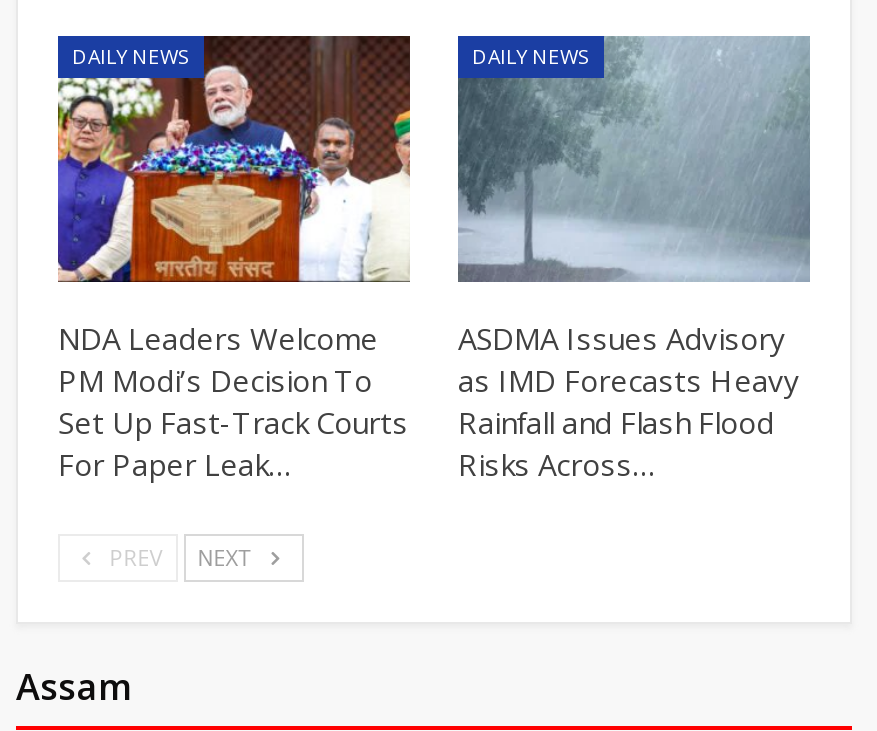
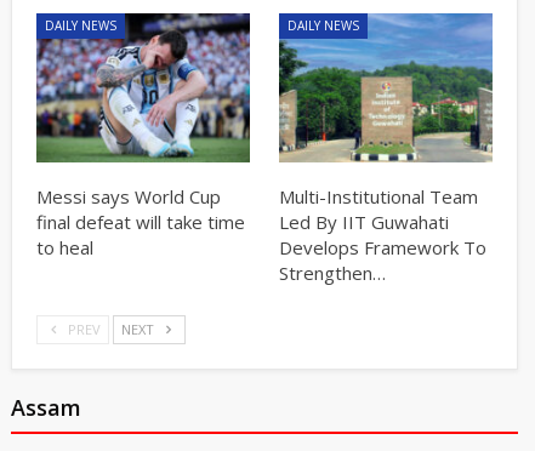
- [image]
- NDA Leaders Welcome
- PM Modi’s Decision To
- Set Up Fast-Track Courts
- For Paper Leak…
+ [image]
+ Messi says World Cup
+ final defeat will take time
+ to heal

- [image]
- ASDMA Issues Advisory
- as IMD Forecasts Heavy
- Rainfall and Flash Flood
- Risks Across…
+ [image]
+ Multi-Institutional Team
+ Led By IIT Guwahati
+ Develops Framework To
+ Strengthen…
